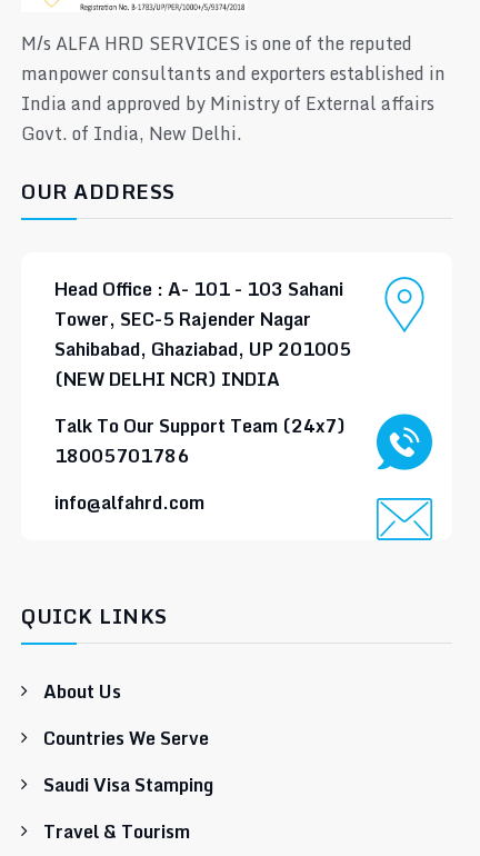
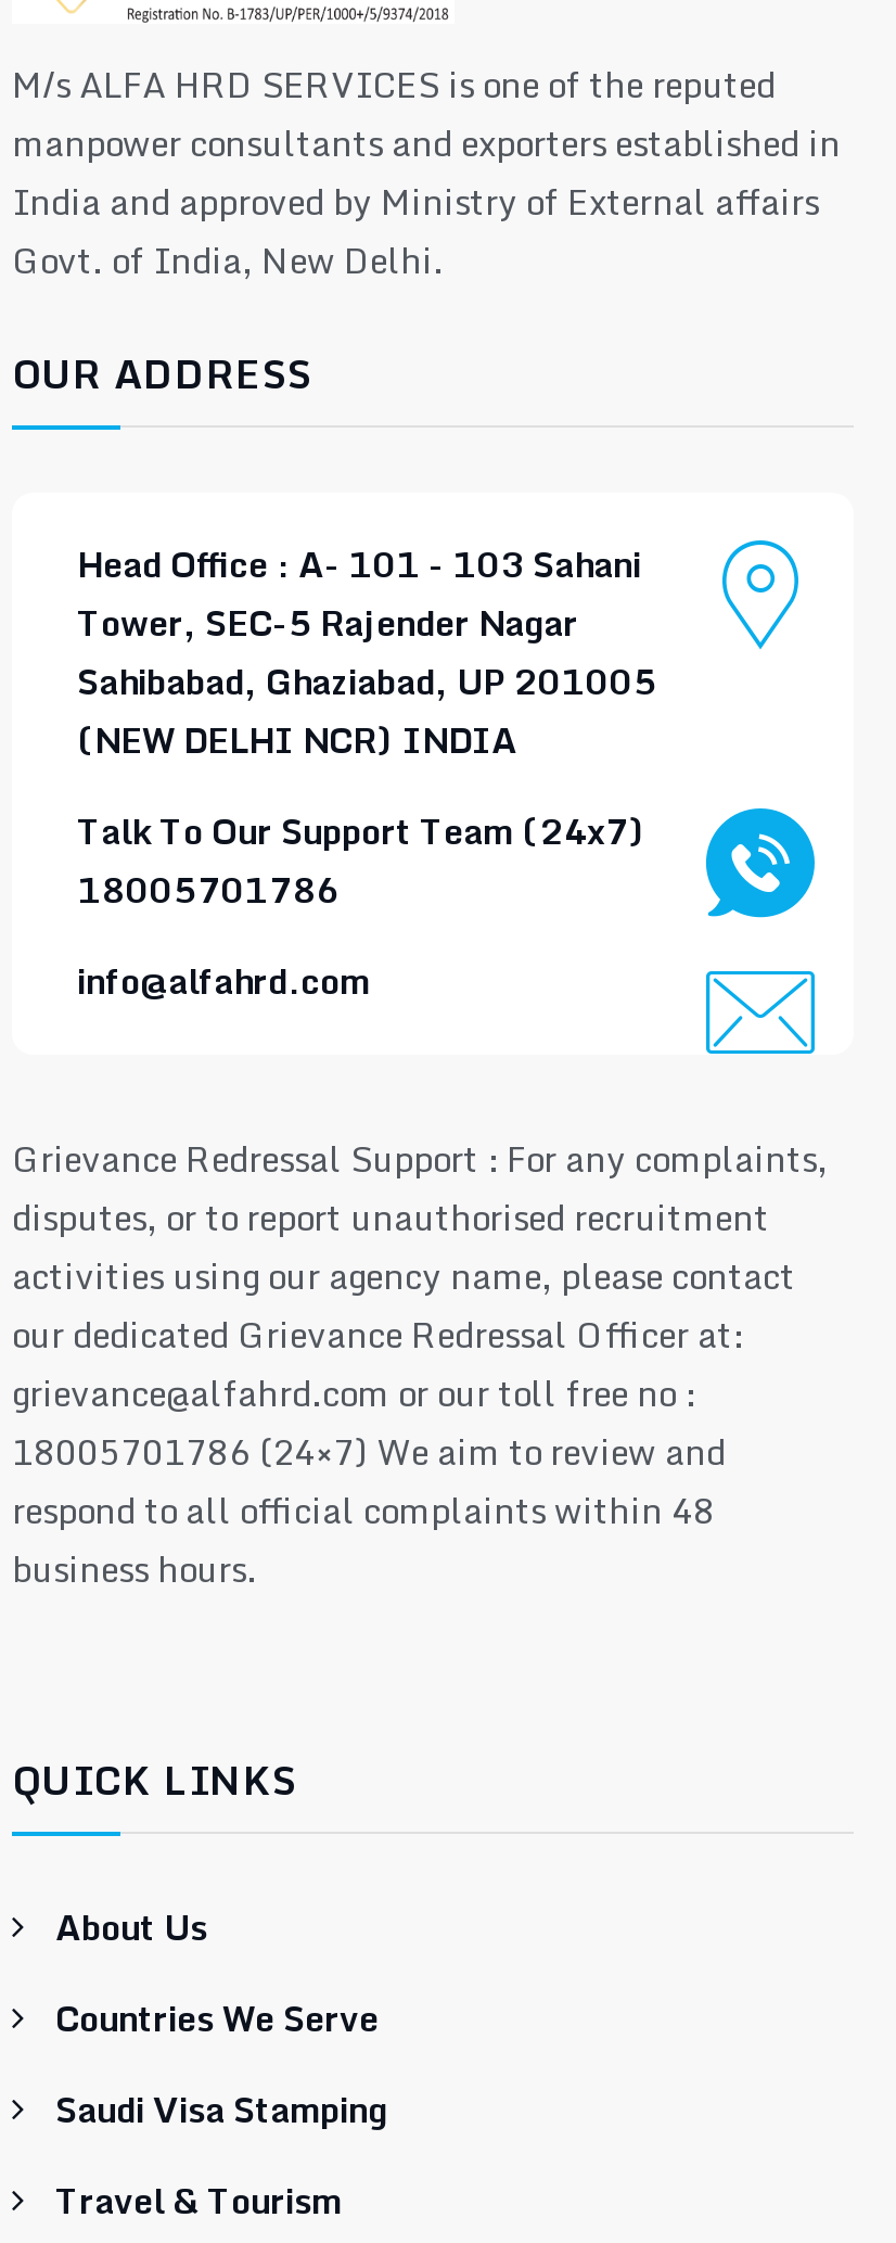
+ Grievance Redressal Support : For any complaints,
+ disputes, or to report unauthorised recruitment
+ activities using our agency name, please contact
+ our dedicated Grievance Redressal Officer at:
+ grievance@alfahrd.com or our toll free no :
+ 18005701786 (24×7) We aim to review and
+ respond to all official complaints within 48
+ business hours.
